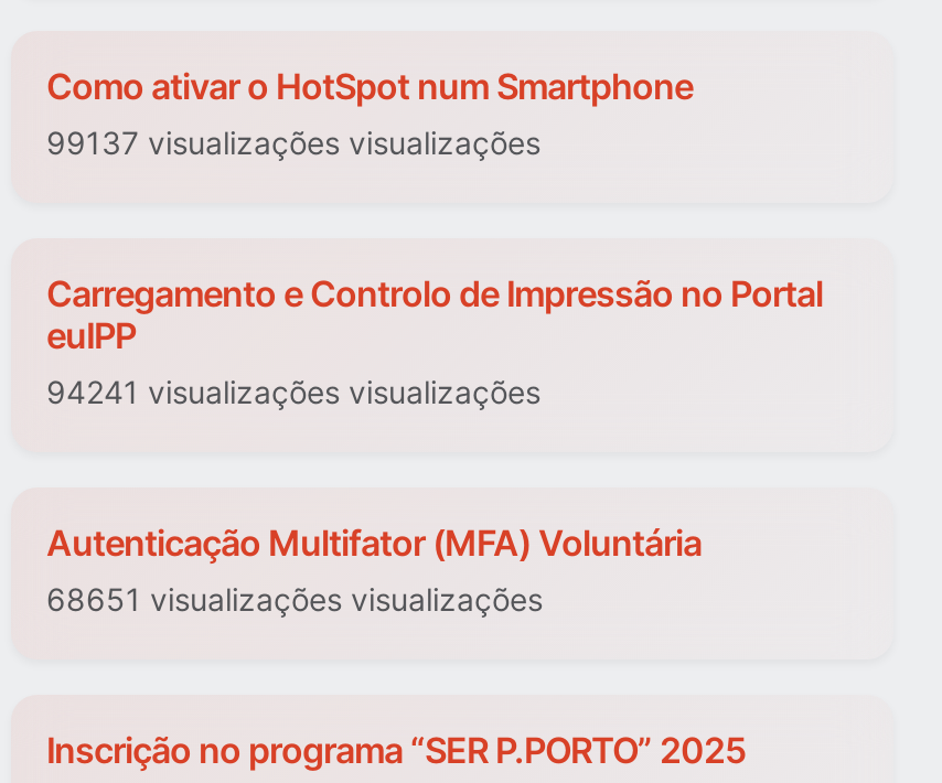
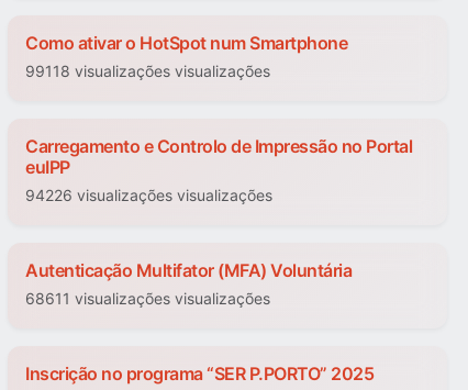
- 99137 visualizações visualizações
+ 99118 visualizações visualizações

- 94241 visualizações visualizações
+ 94226 visualizações visualizações

- 68651 visualizações visualizações
+ 68611 visualizações visualizações
